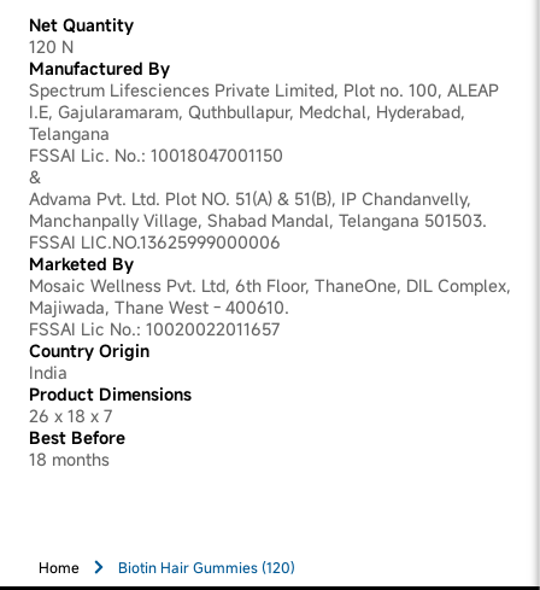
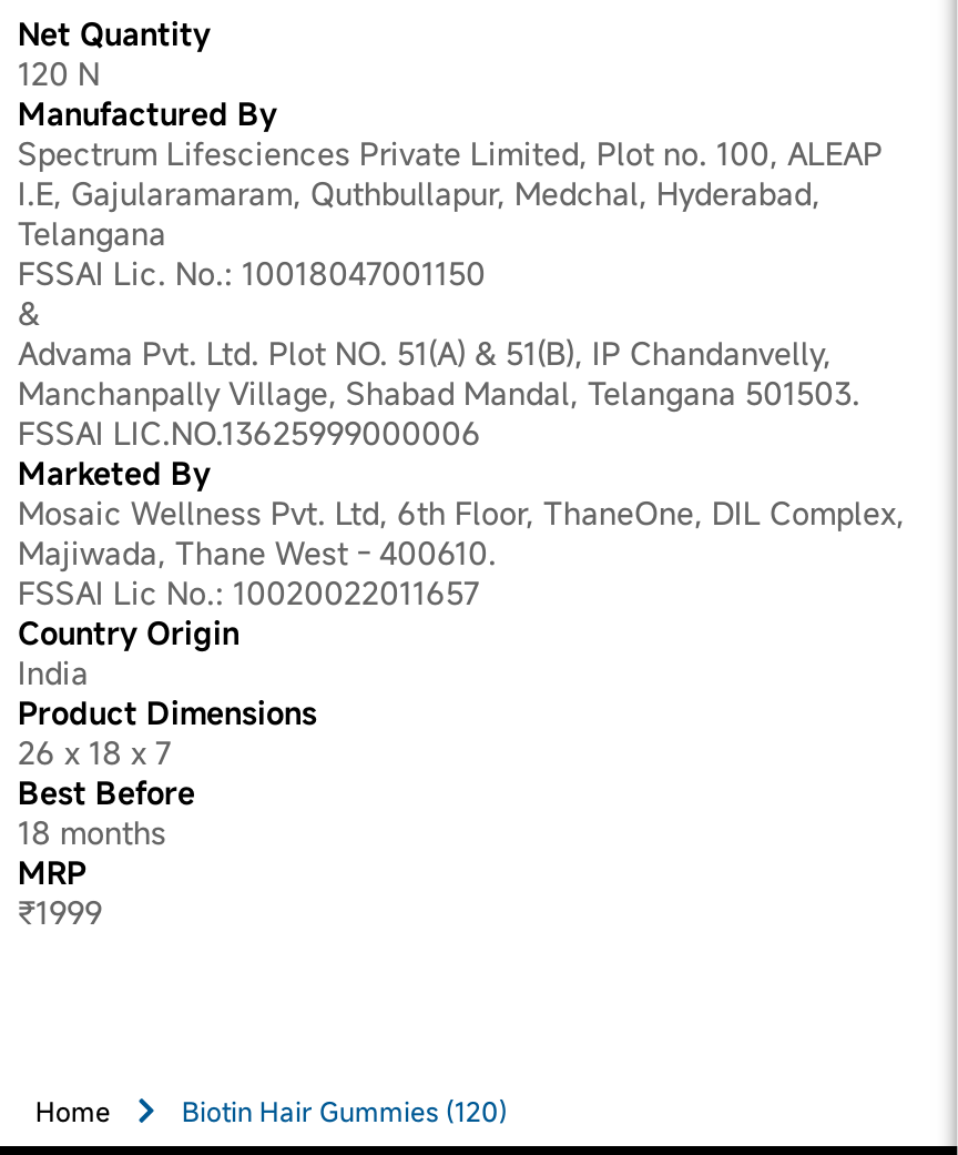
+ MRP
+ ₹1999
